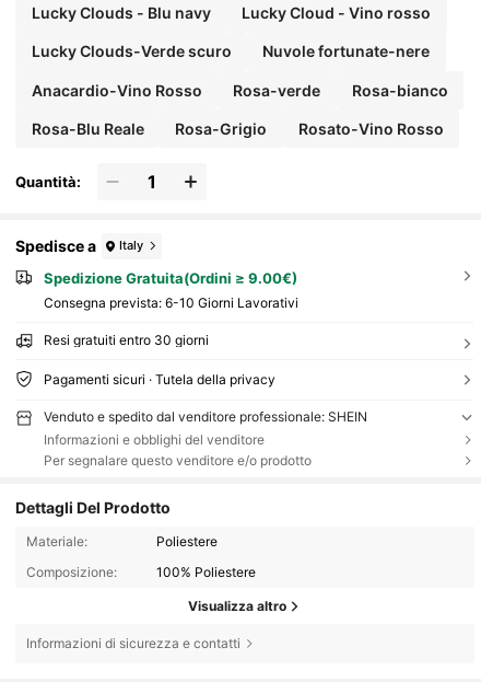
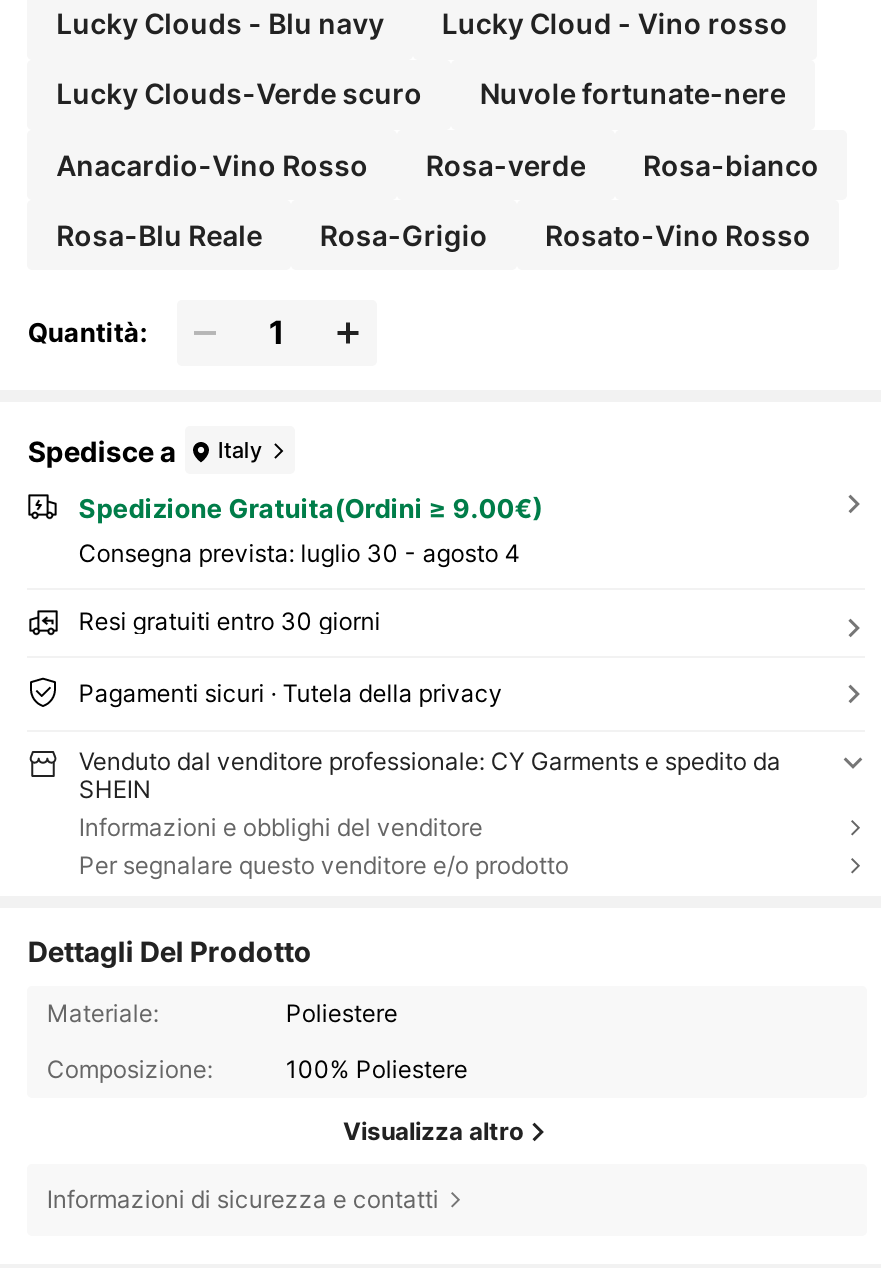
- Consegna prevista: 6-10 Giorni Lavorativi
+ Consegna prevista: luglio 30 - agosto 4

- Venduto e spedito dal venditore professionale: SHEIN
+ Venduto dal venditore professionale: CY Garments e spedito da
+ SHEIN
